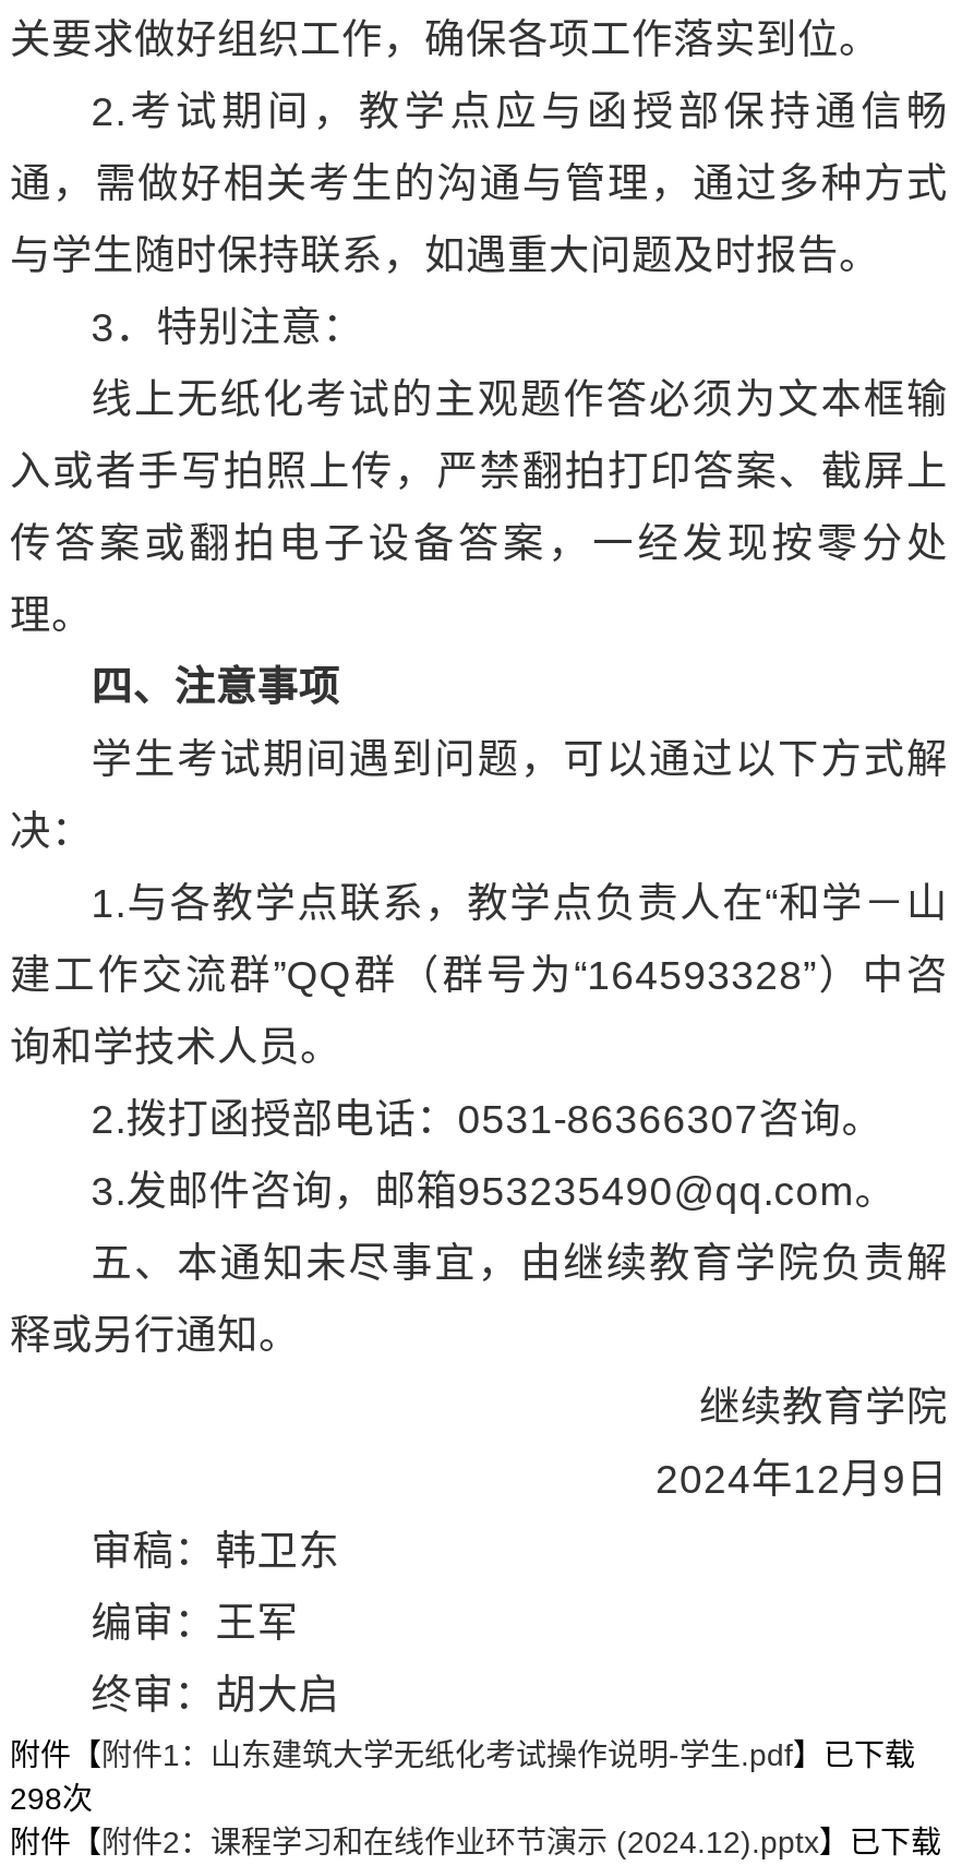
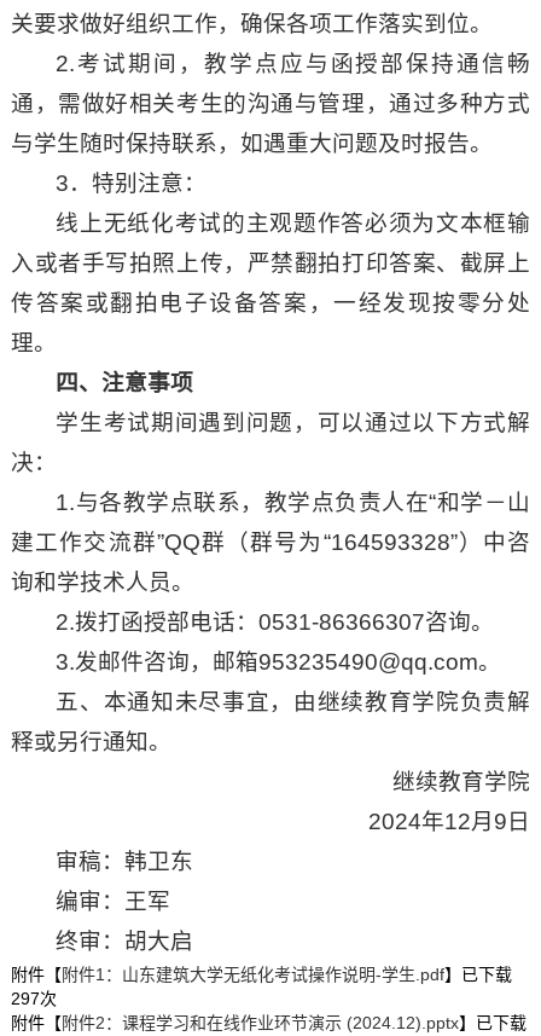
- 298次
+ 297次
